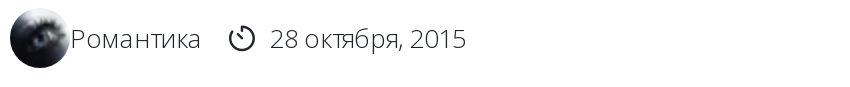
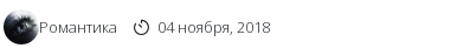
- Романтика 28 октября, 2015
+ Романтика 04 ноября, 2018
